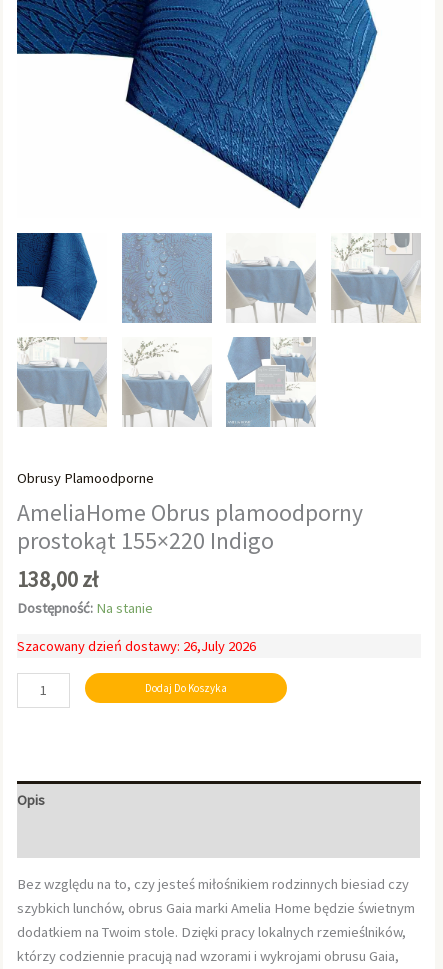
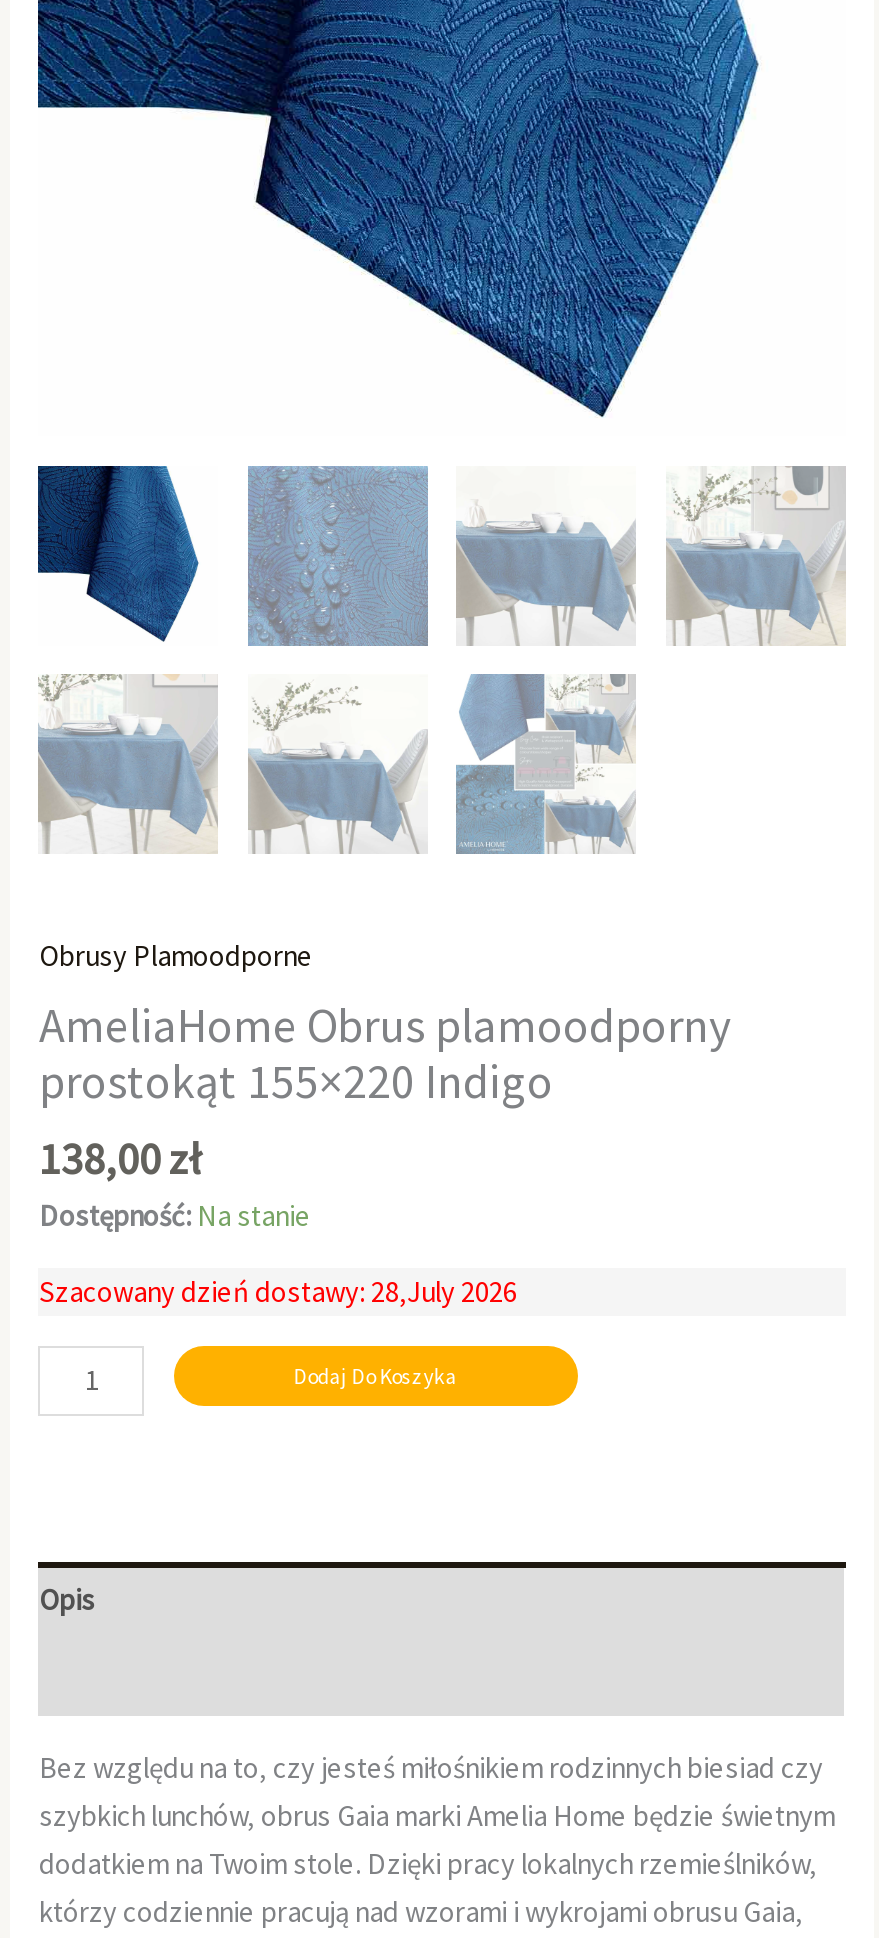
- Szacowany dzień dostawy: 26,July 2026
+ Szacowany dzień dostawy: 28,July 2026
